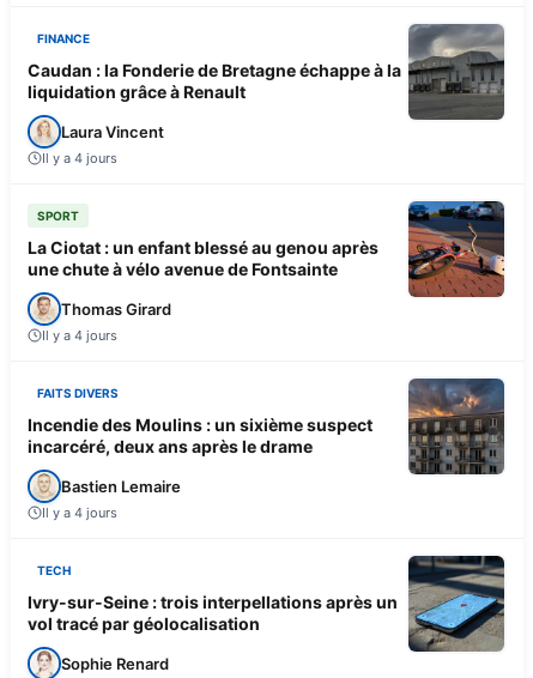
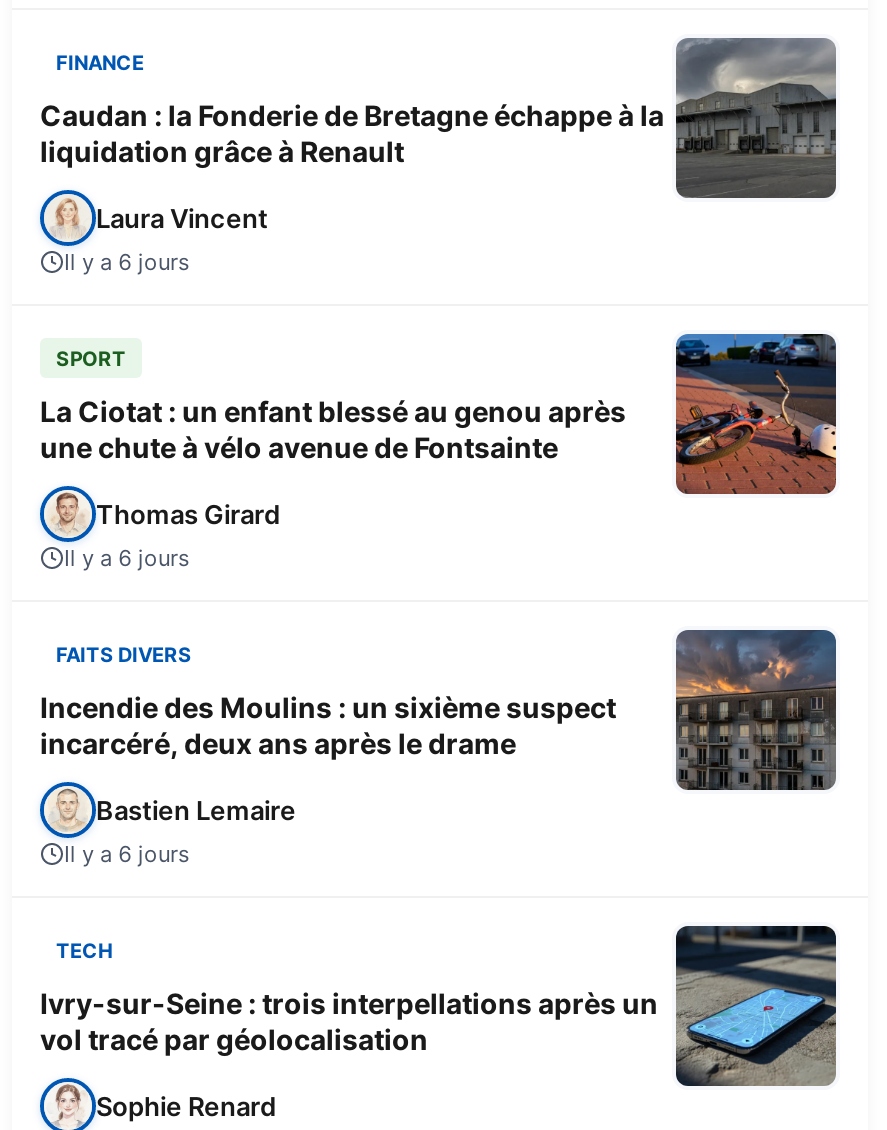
- Il y a 4 jours
+ Il y a 6 jours

- Il y a 4 jours
+ Il y a 6 jours

- Il y a 4 jours
+ Il y a 6 jours
